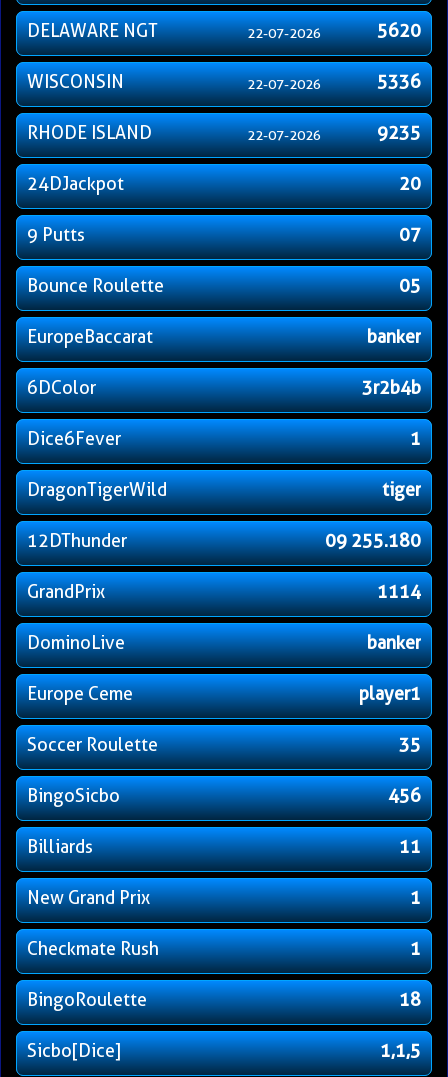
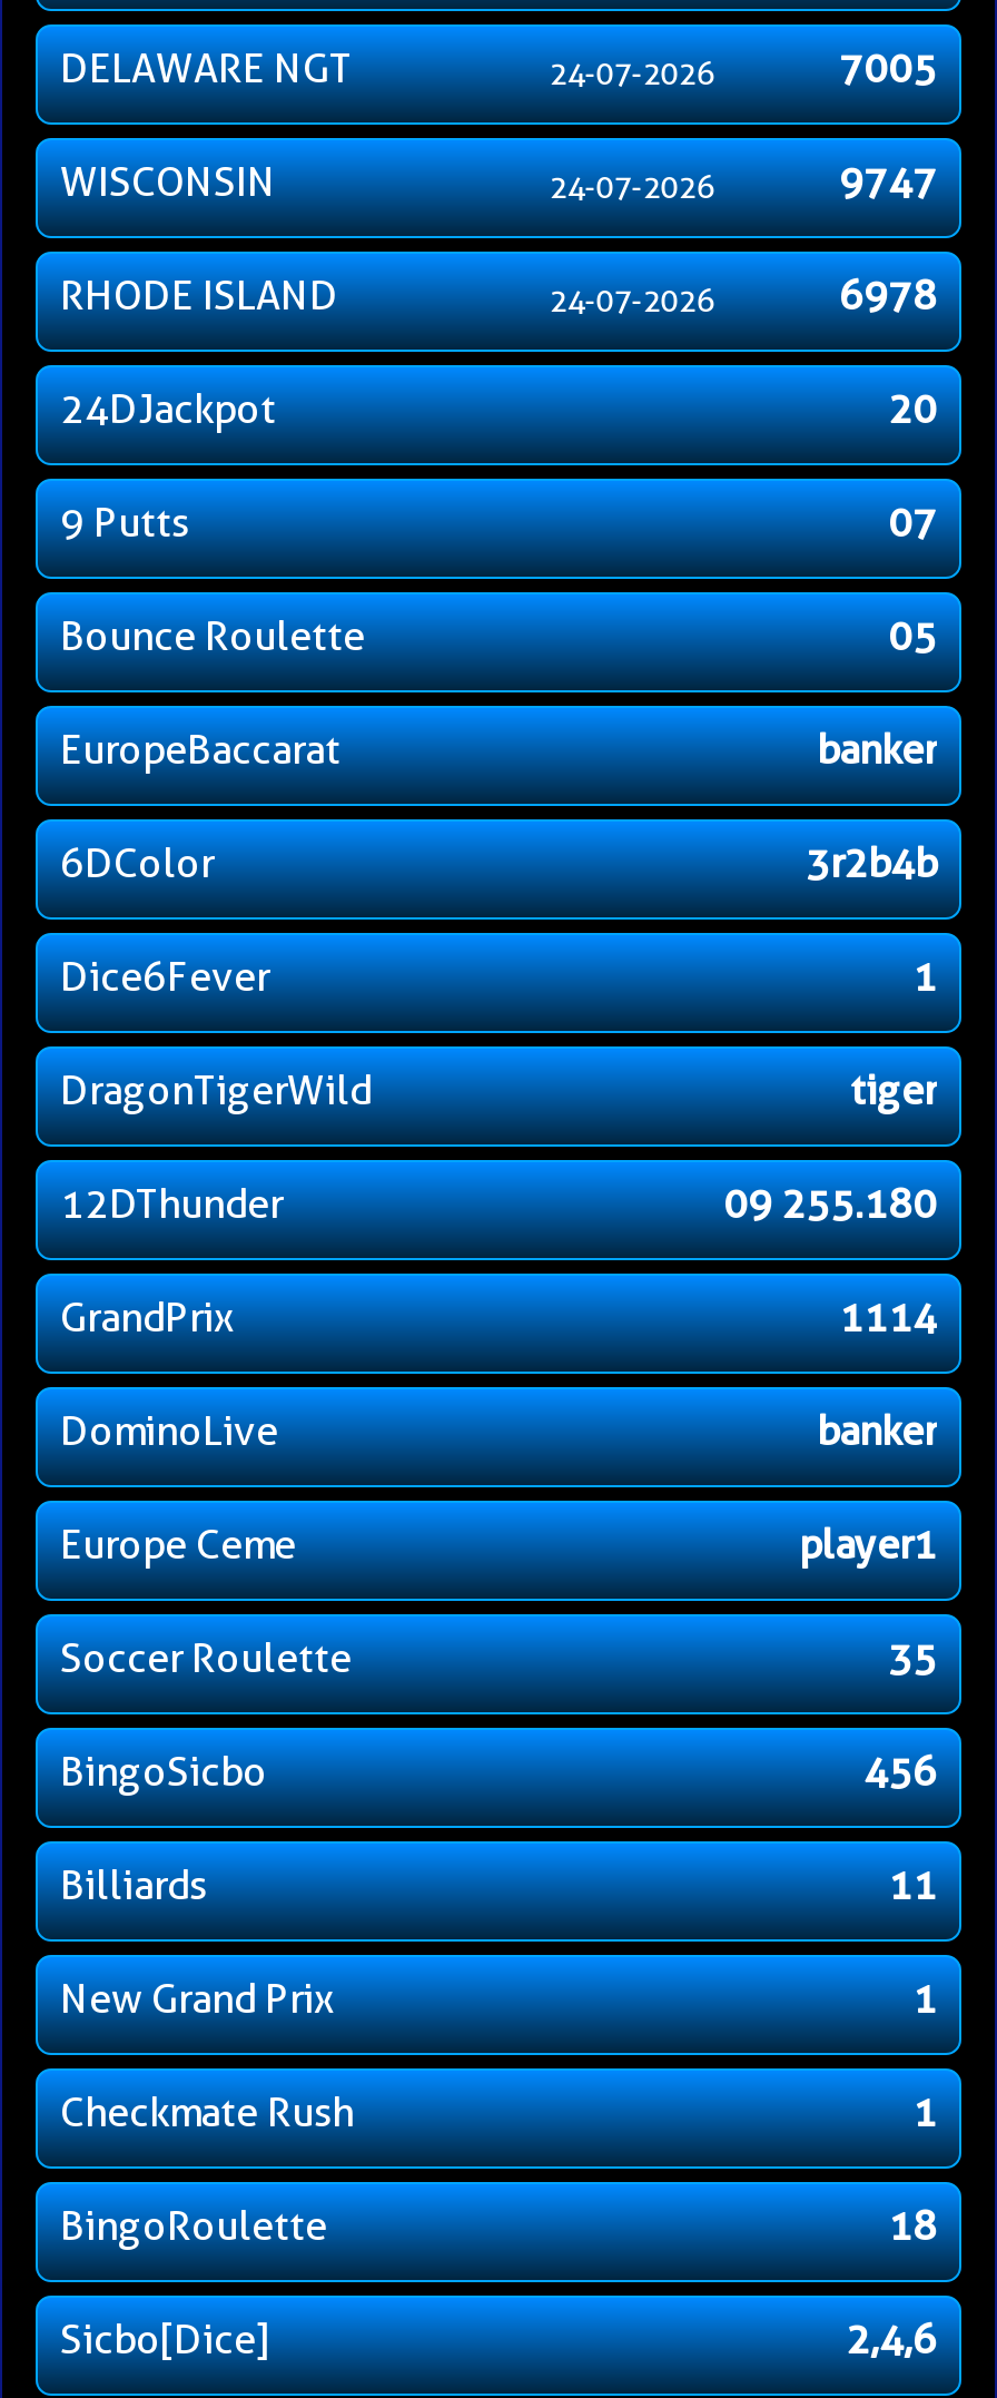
- 22-07-2026
+ 24-07-2026

- 5620
+ 7005

- 22-07-2026
+ 24-07-2026

- 5336
+ 9747

- 22-07-2026
+ 24-07-2026

- 9235
+ 6978

- 1,1,5
+ 2,4,6
